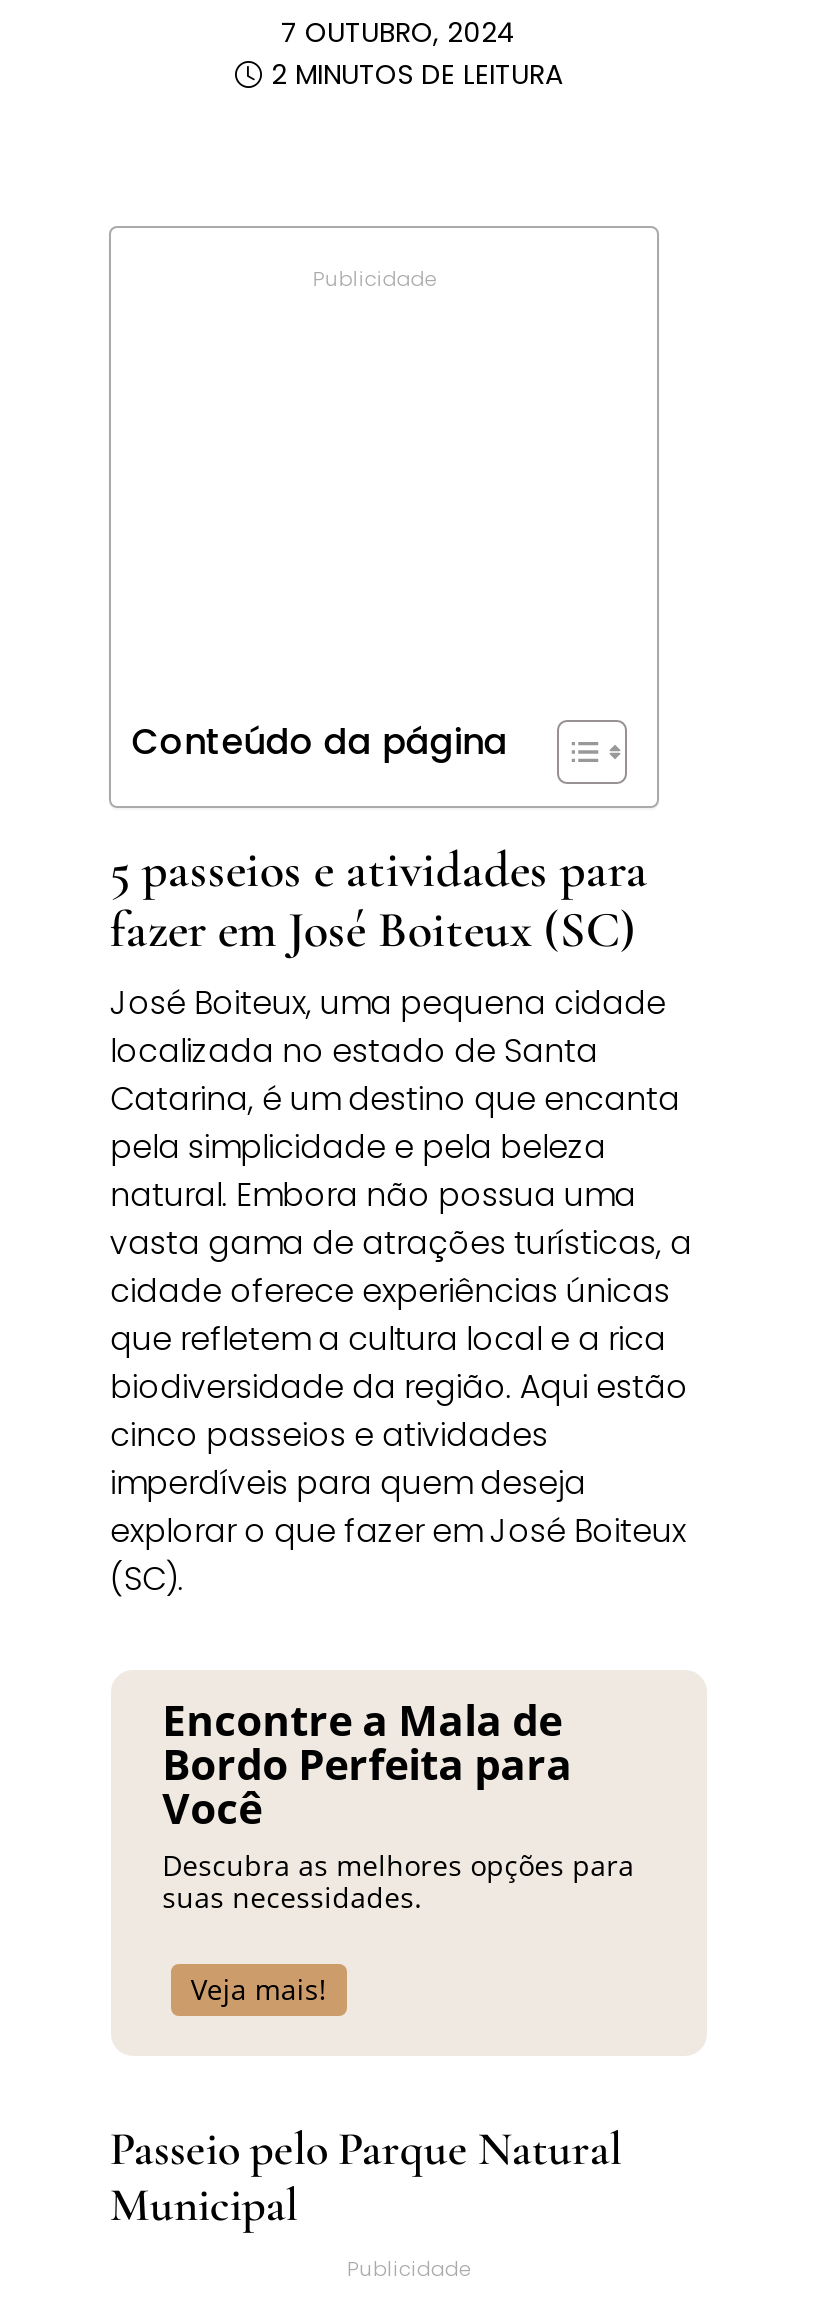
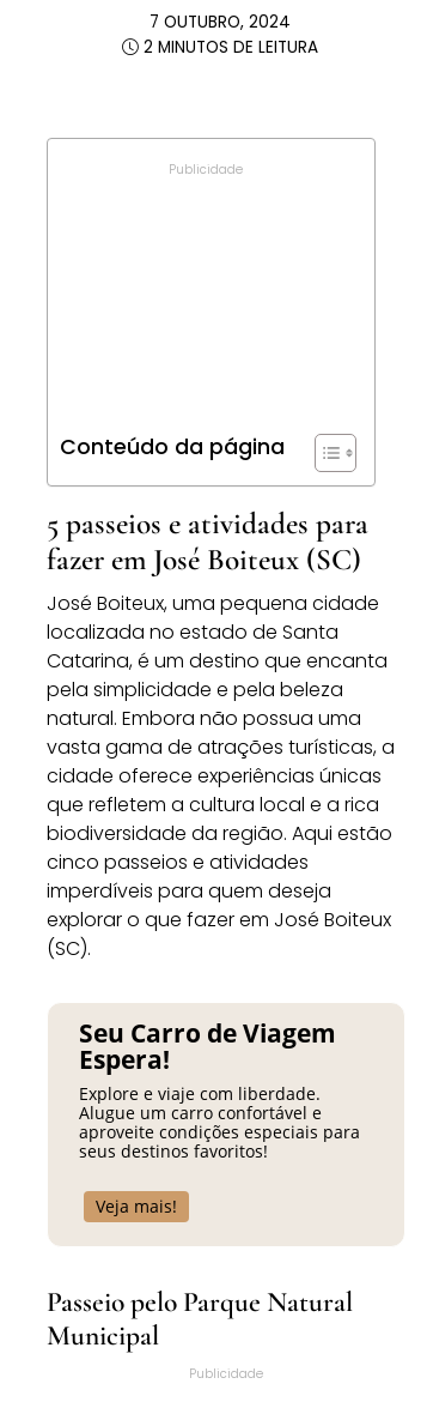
- Encontre a Mala de
- Bordo Perfeita para
- Você
- Descubra as melhores opções para
- suas necessidades.
+ Seu Carro de Viagem
+ Espera!
+ Explore e viaje com liberdade.
+ Alugue um carro confortável e
+ aproveite condições especiais para
+ seus destinos favoritos!
